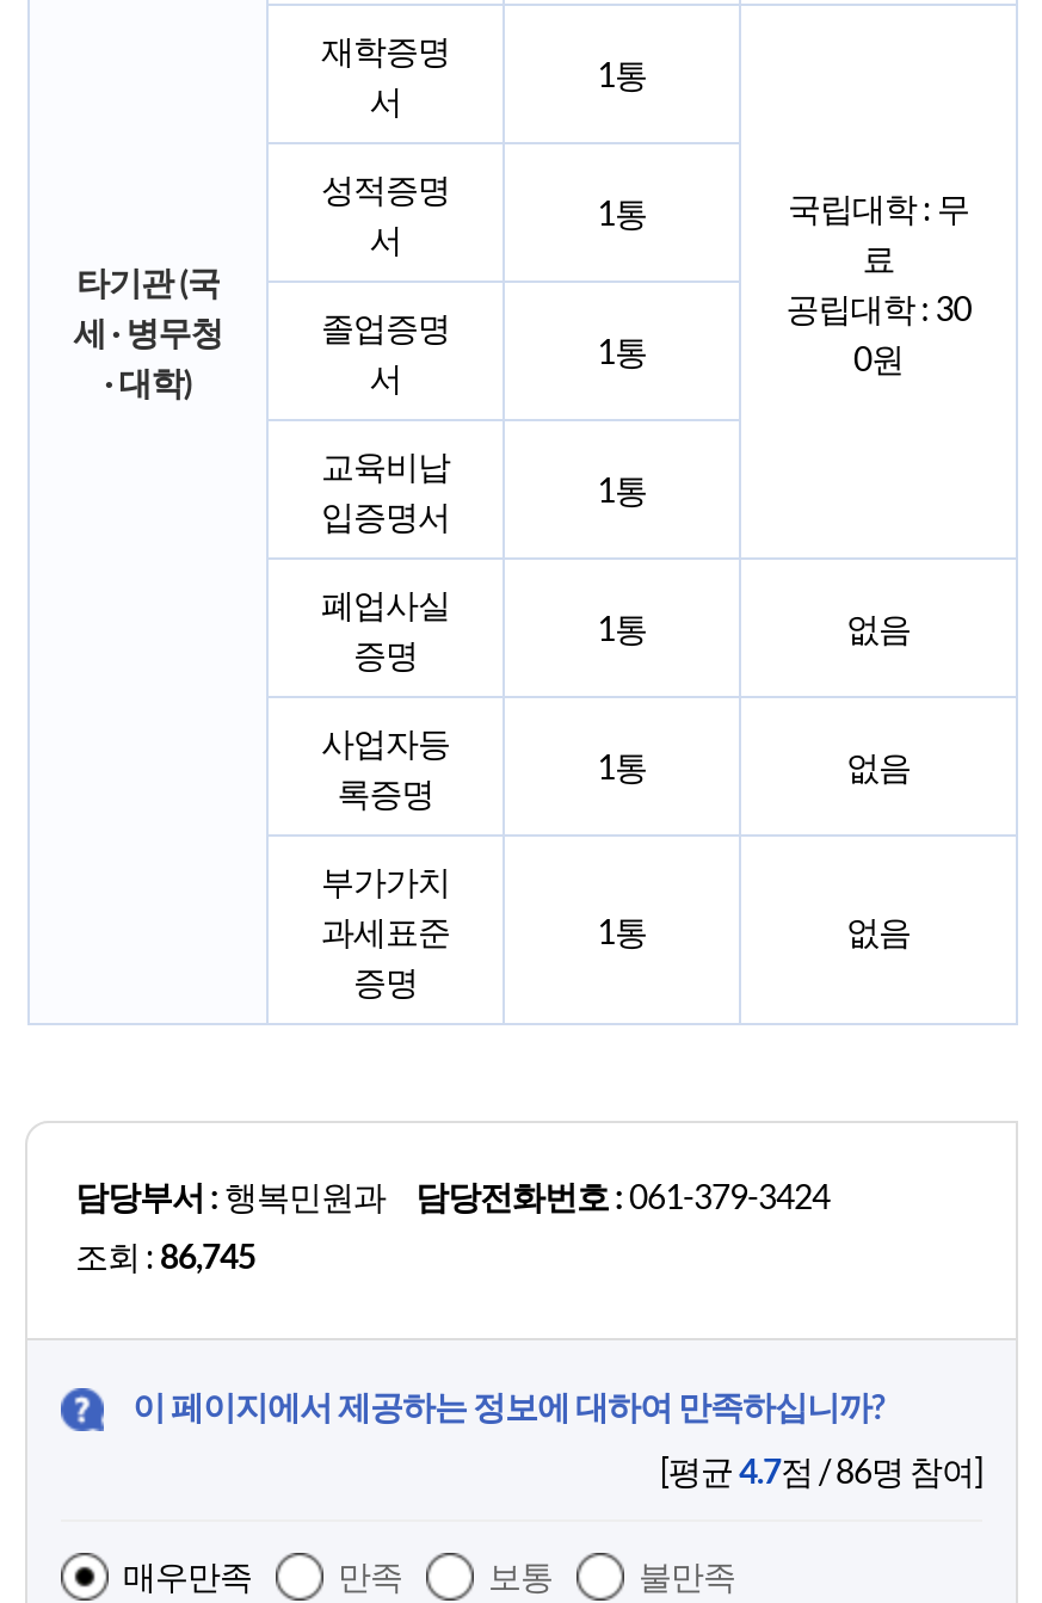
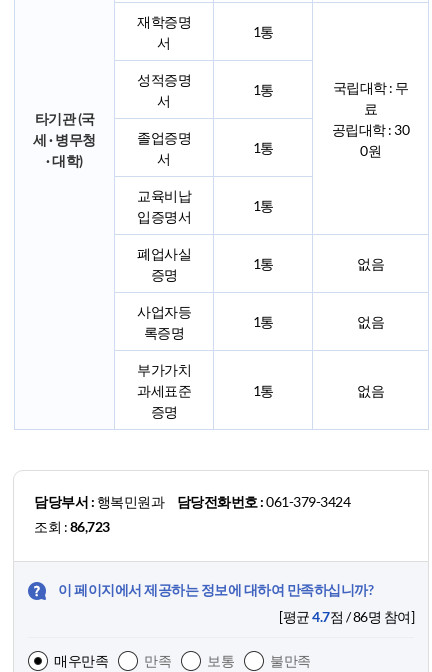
- 조회 : 86,745
+ 조회 : 86,723
